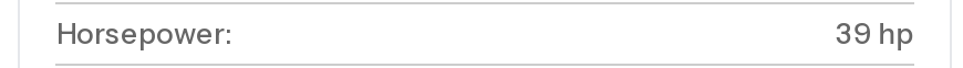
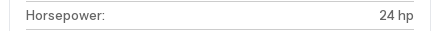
- 39 hp
+ 24 hp
